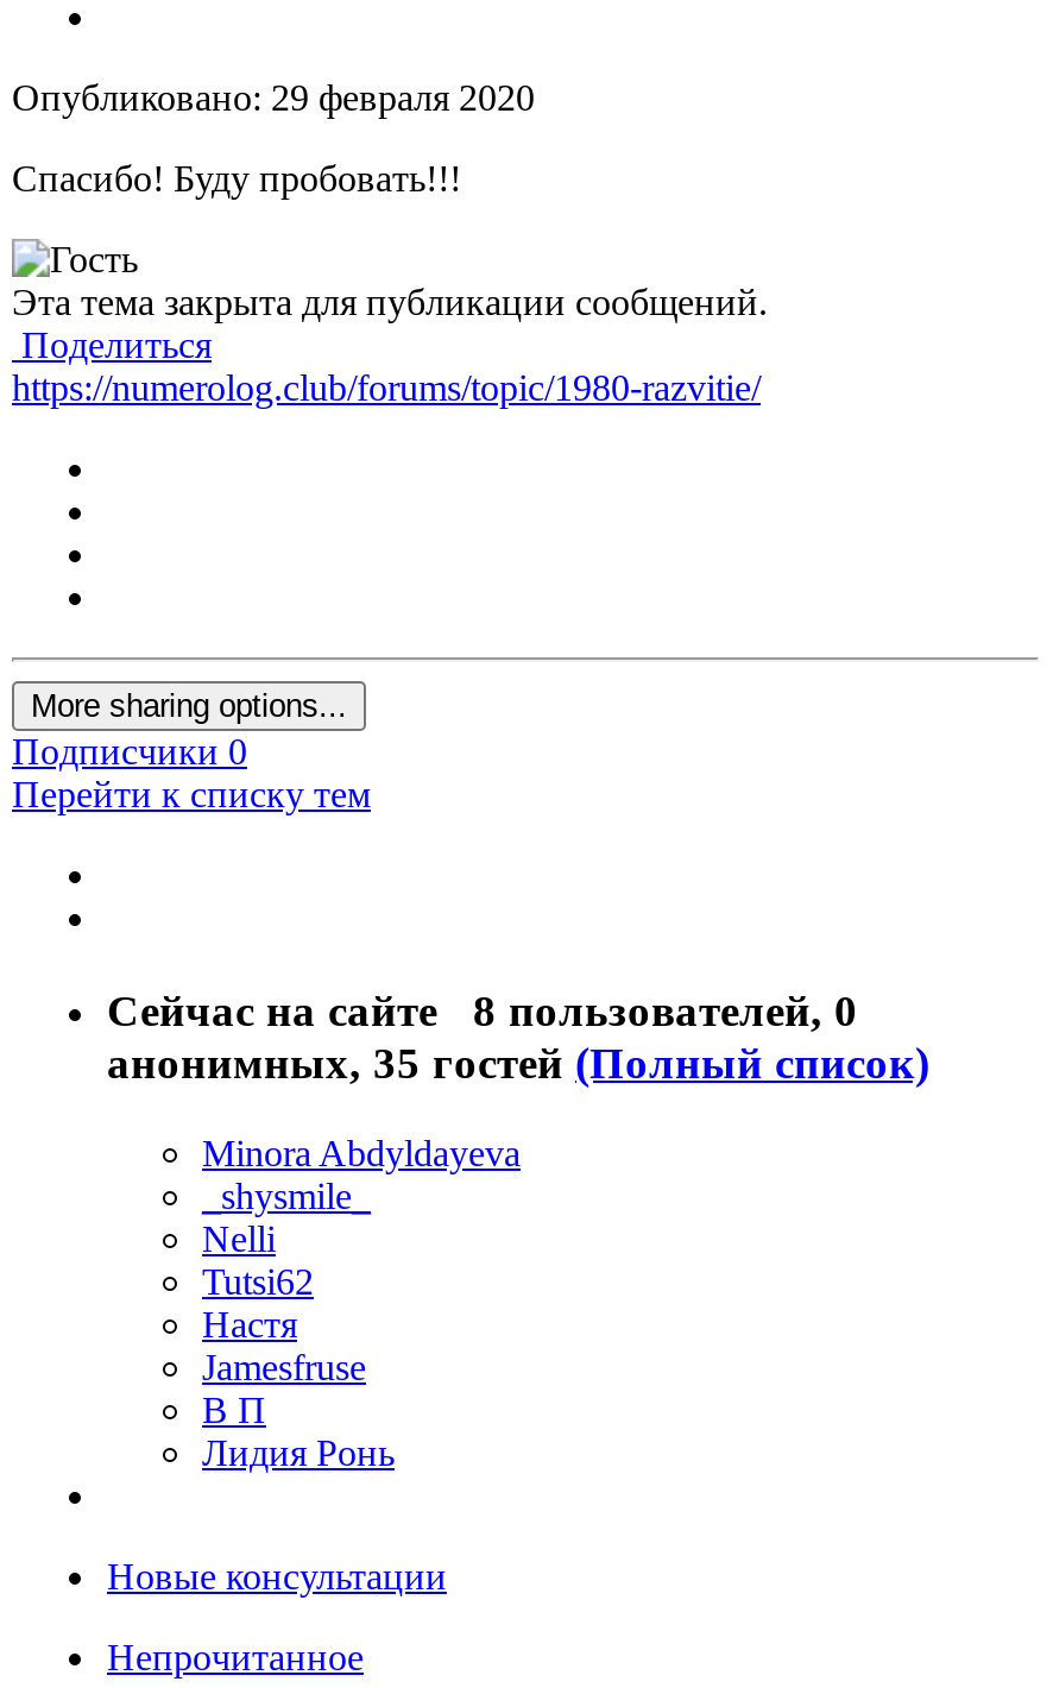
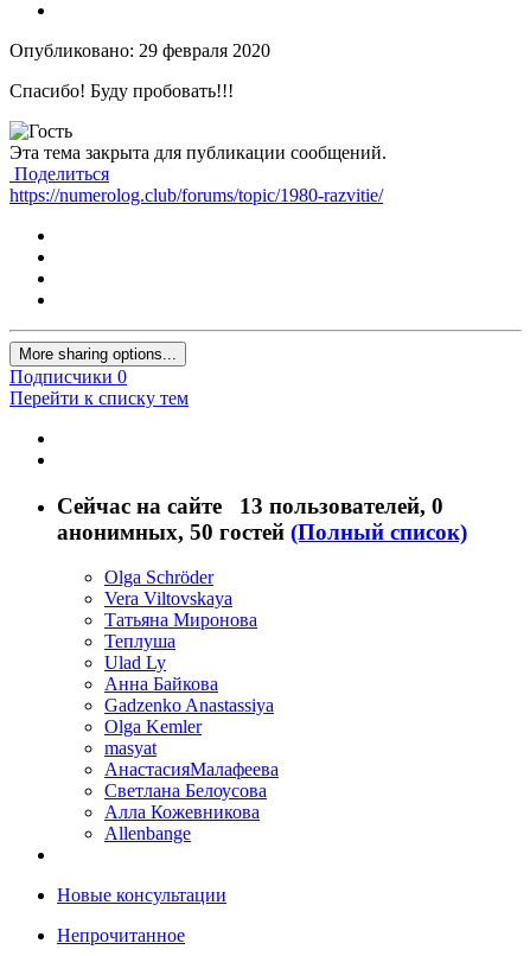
- Сейчас на сайте 8 пользователей, 0
- анонимных, 35 гостей (Полный список)
+ Сейчас на сайте 13 пользователей, 0
+ анонимных, 50 гостей (Полный список)

- Minora Abdyldayeva
- _shysmile_
- Nelli
- Tutsi62
- Настя
- Jamesfruse
- В П
- Лидия Ронь
+ Olga Schröder
+ Vera Viltovskaya
+ Татьяна Миронова
+ Теплуша
+ Ulad Ly
+ Анна Байкова
+ Gadzenko Anastassiya
+ Olga Kemler
+ masyat
+ АнастасияМалафеева
+ Светлана Белоусова
+ Алла Кожевникова
+ Allenbange
